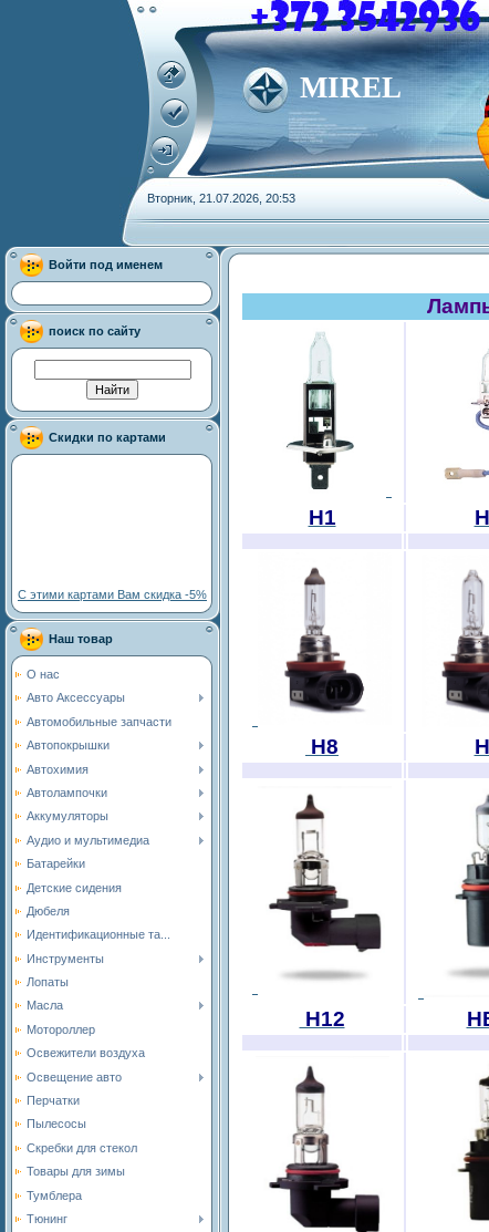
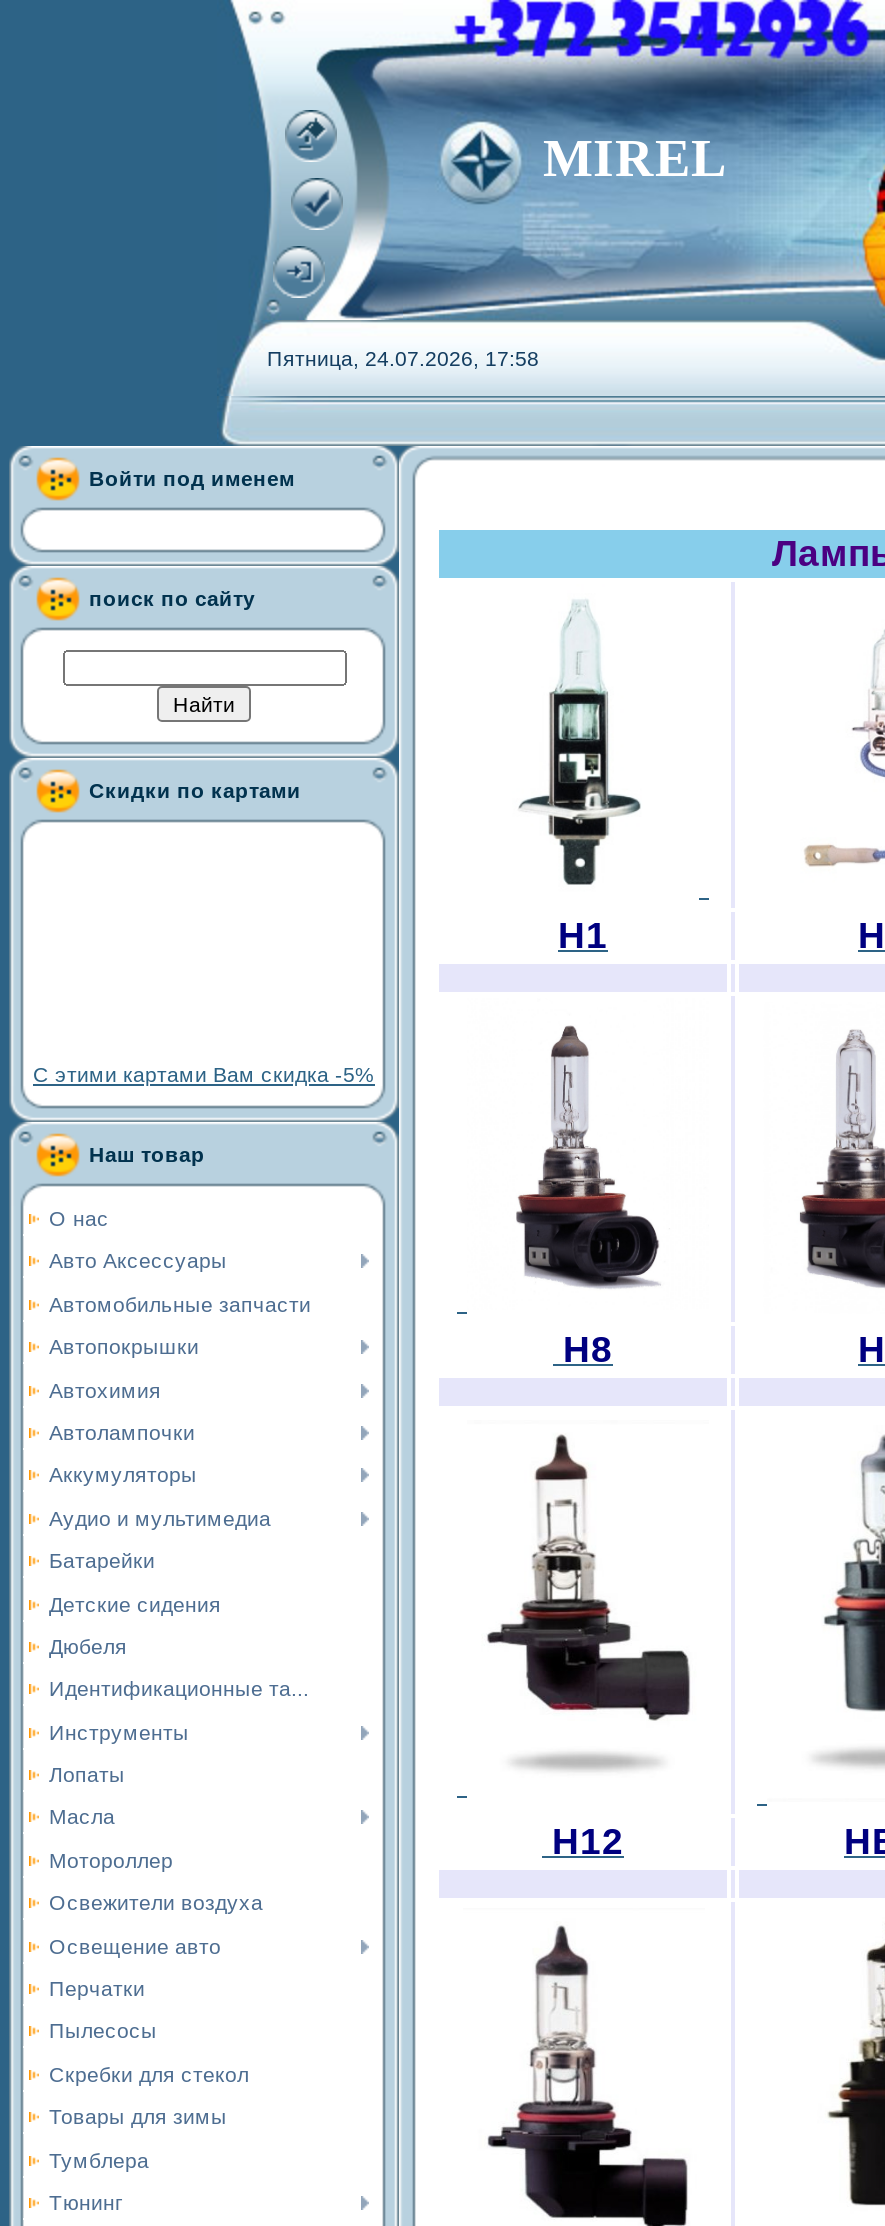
- Вторник, 21.07.2026, 20:53
+ Пятница, 24.07.2026, 17:58
